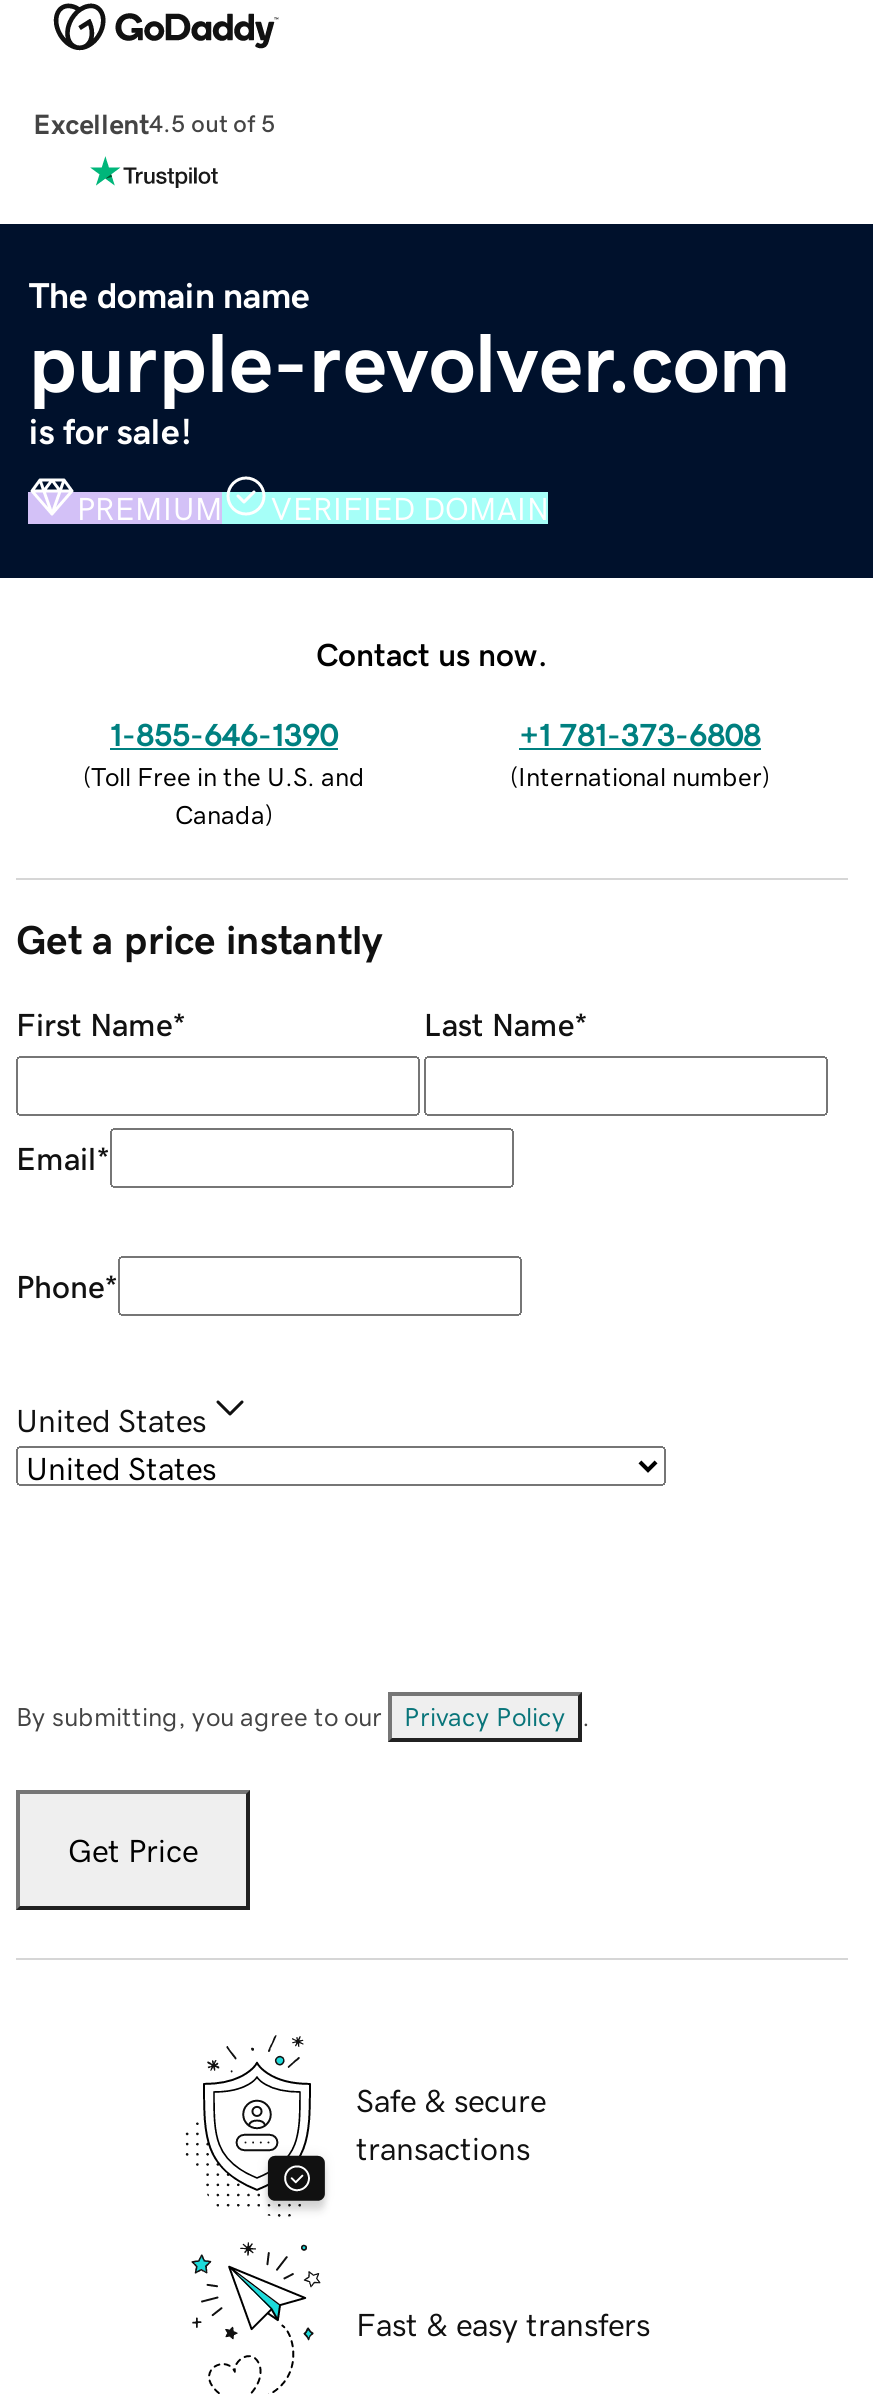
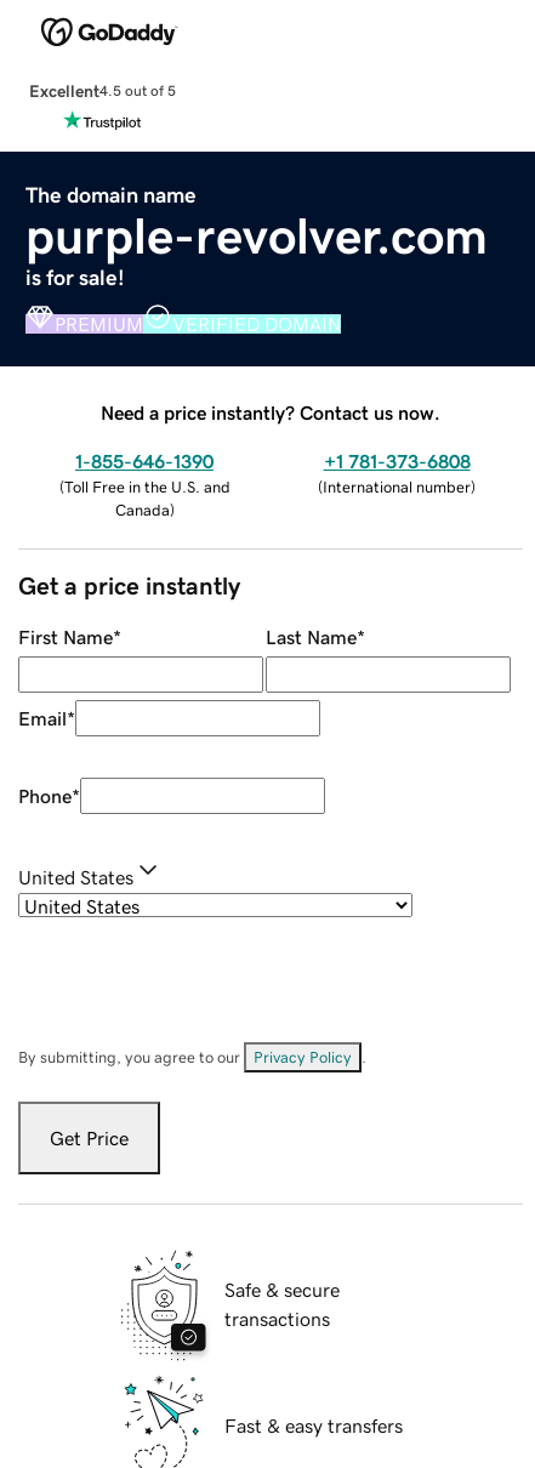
- Contact us now.
+ Need a price instantly? Contact us now.
